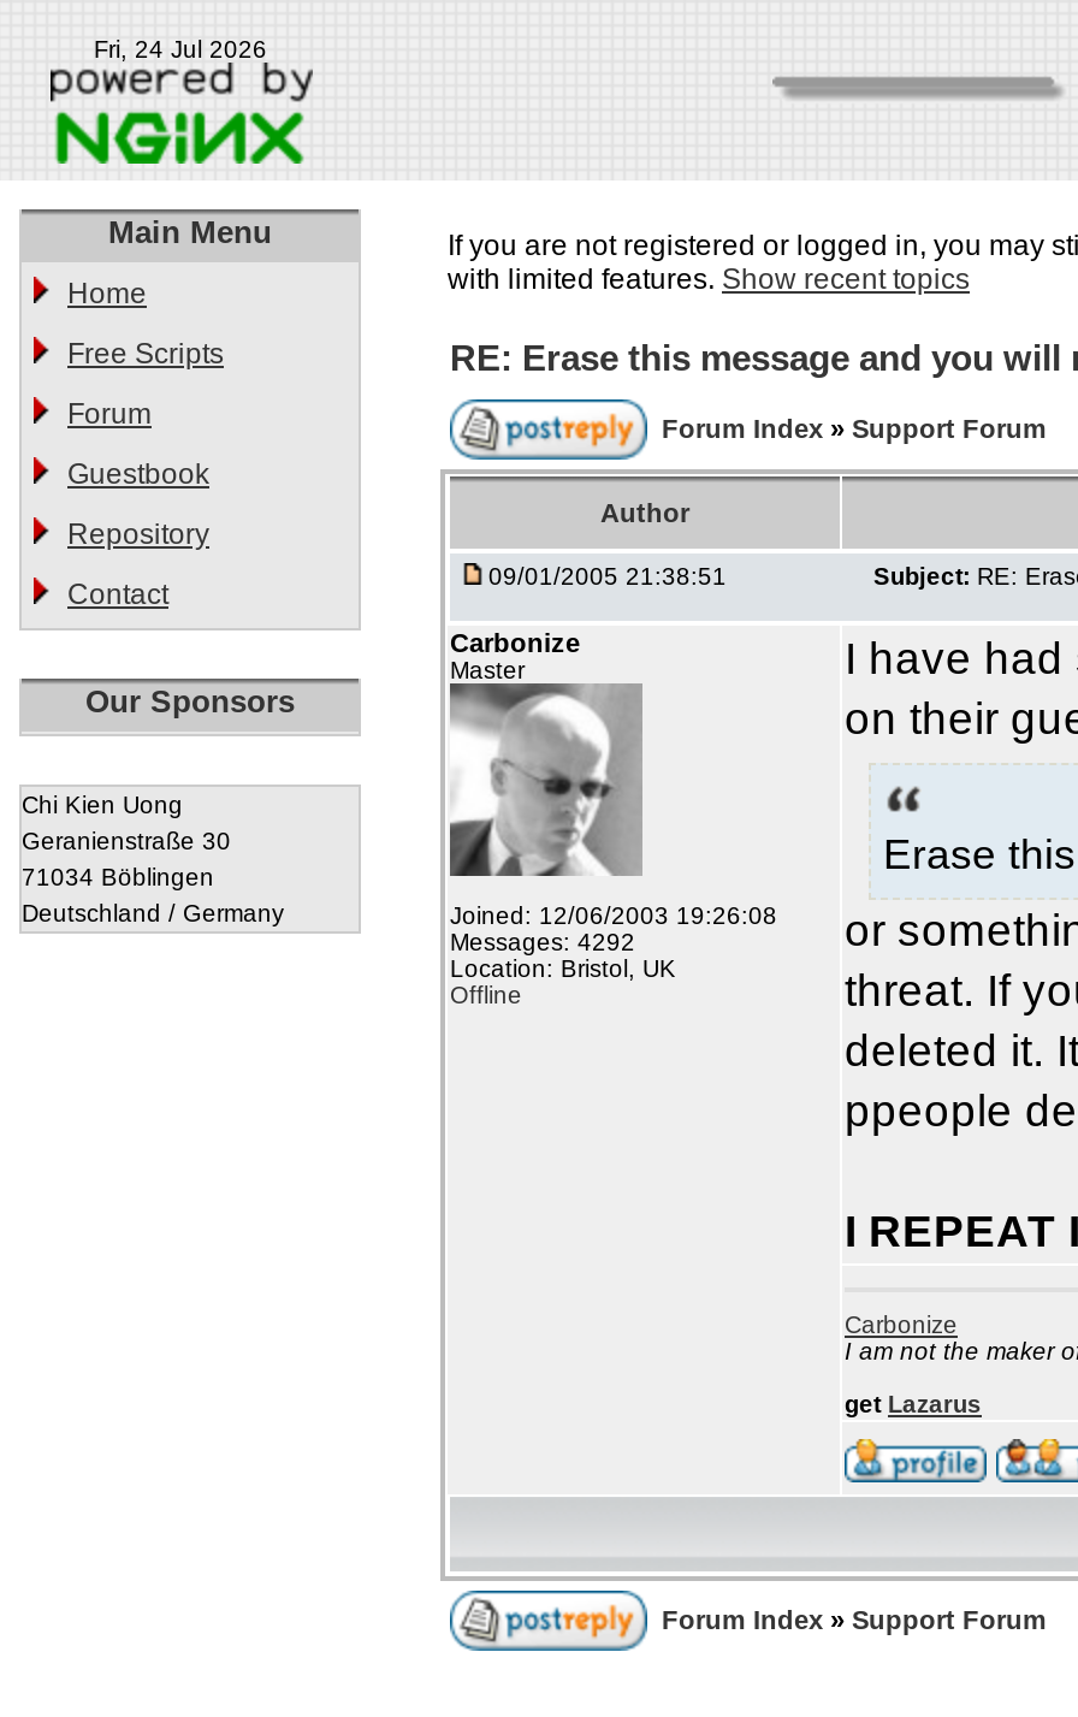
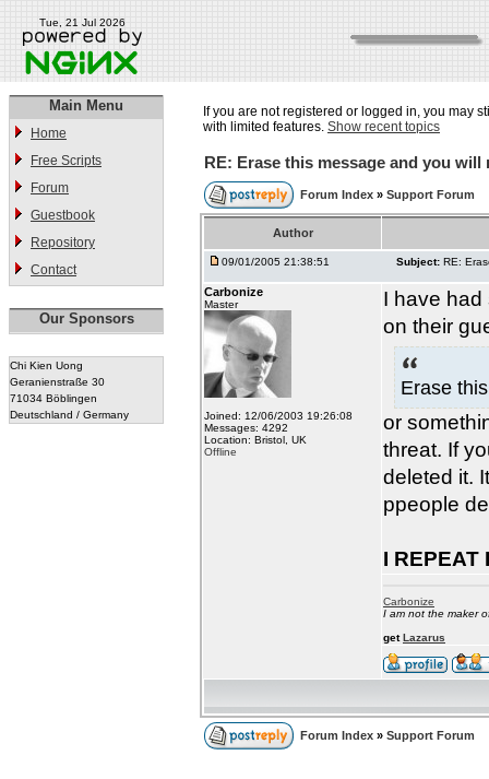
- Fri, 24 Jul 2026
+ Tue, 21 Jul 2026
